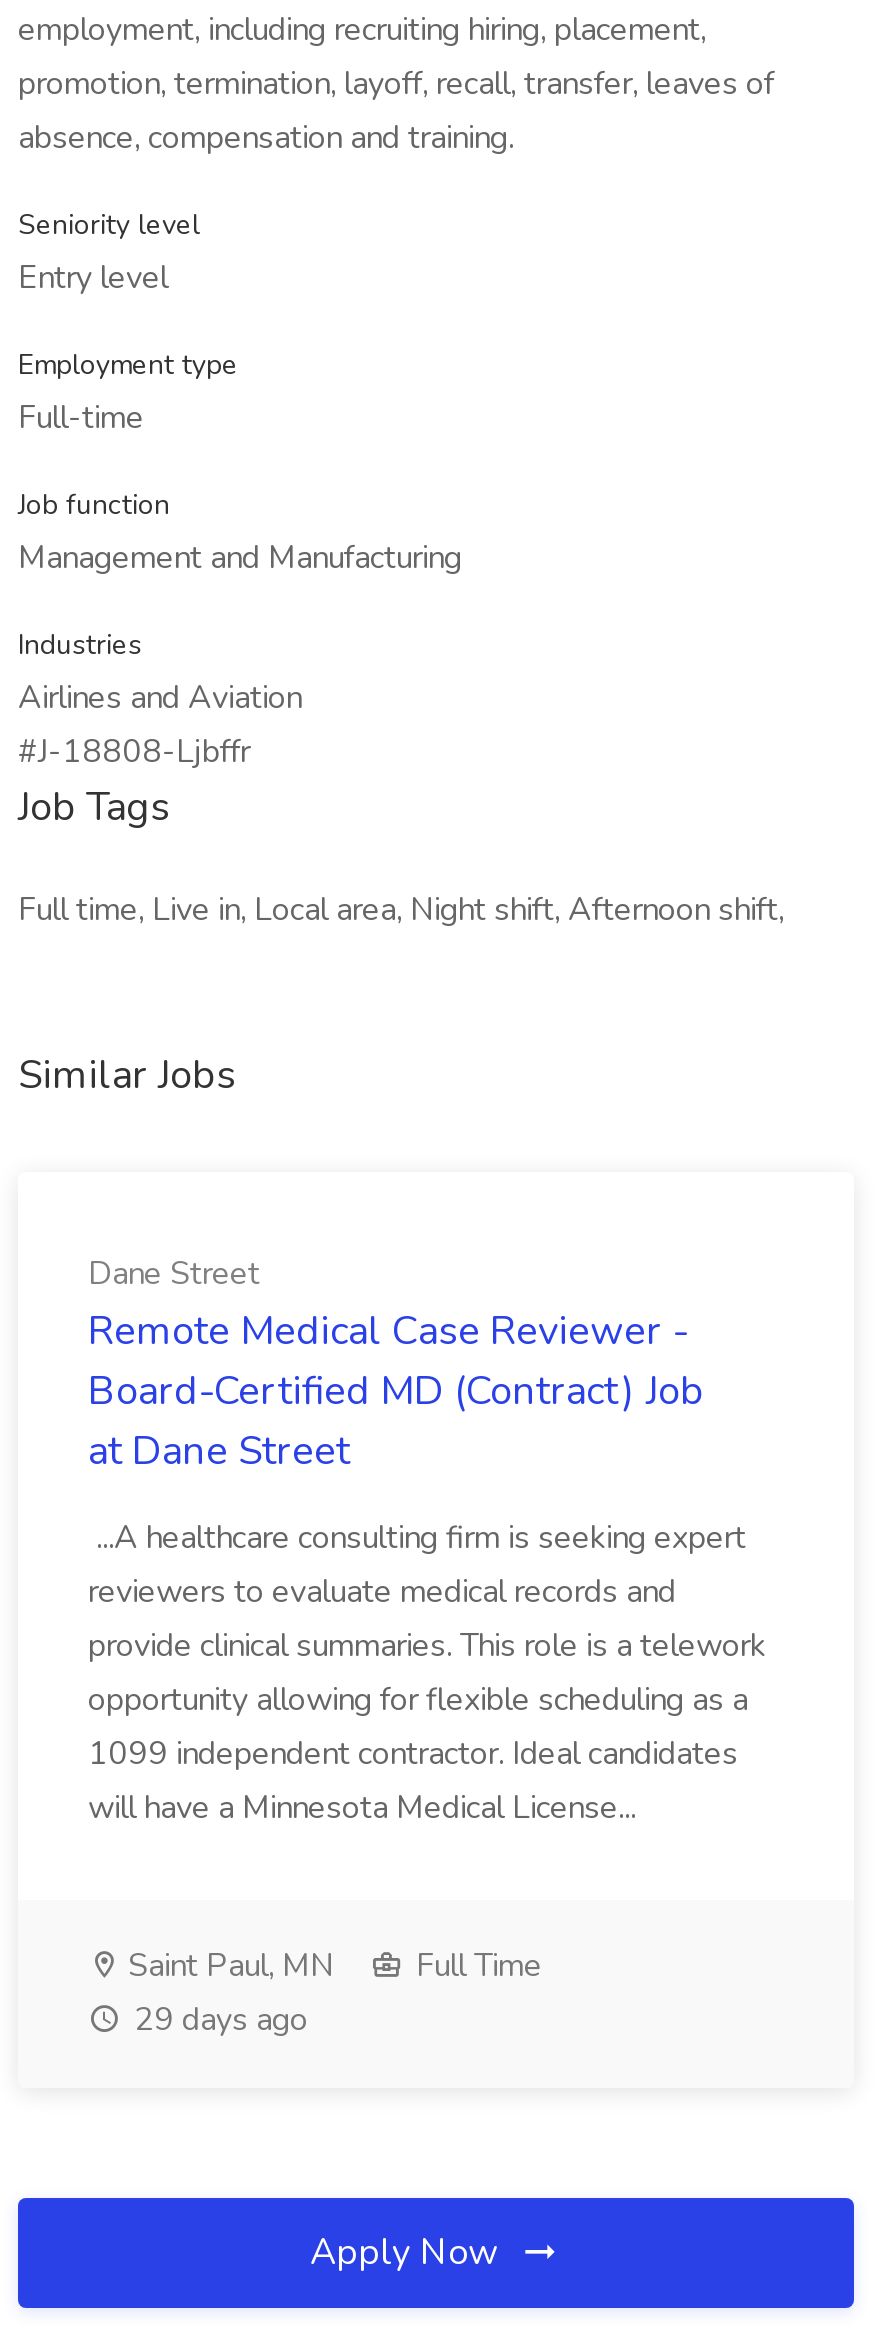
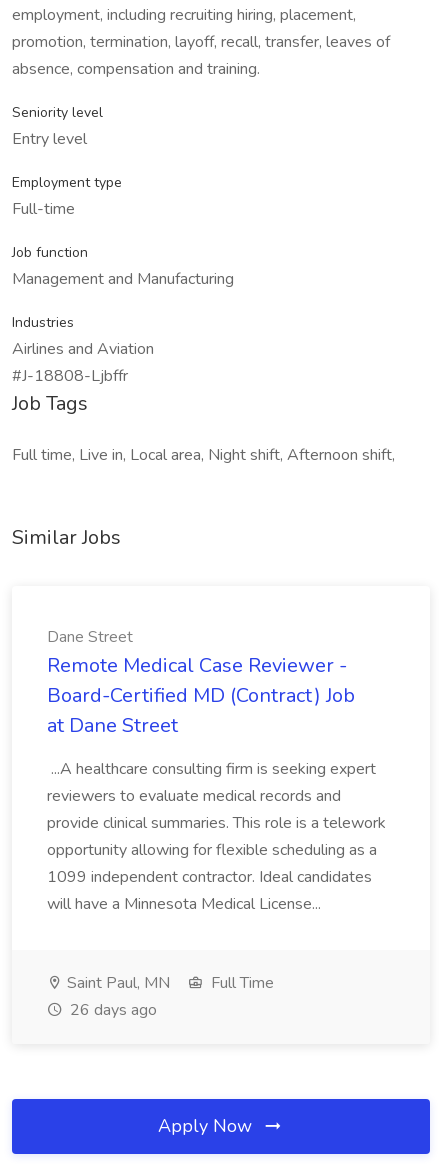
- 29 days ago
+ 26 days ago
